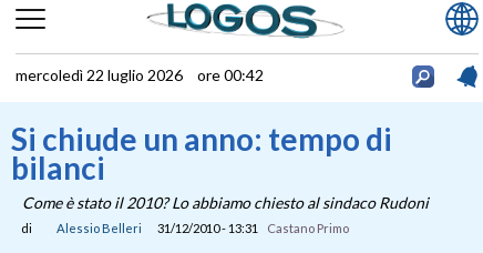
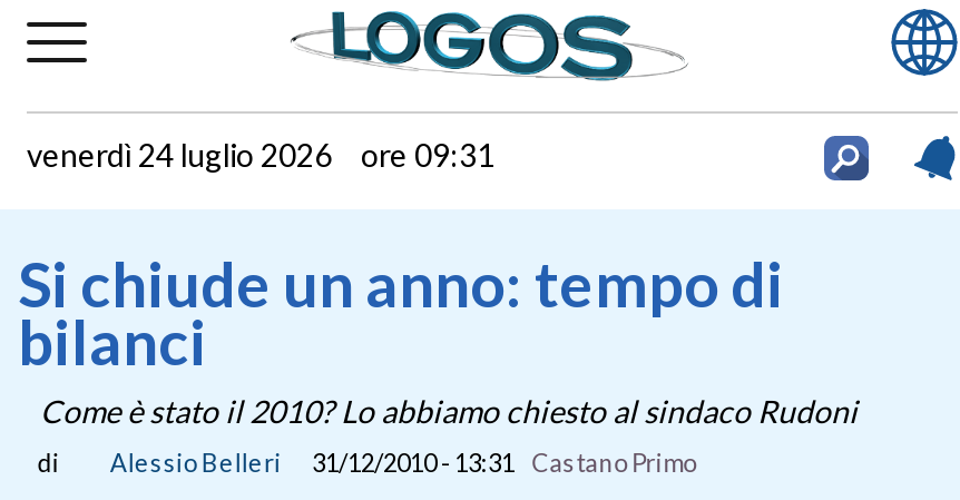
- mercoledì 22 luglio 2026 ore 00:42
+ venerdì 24 luglio 2026 ore 09:31
